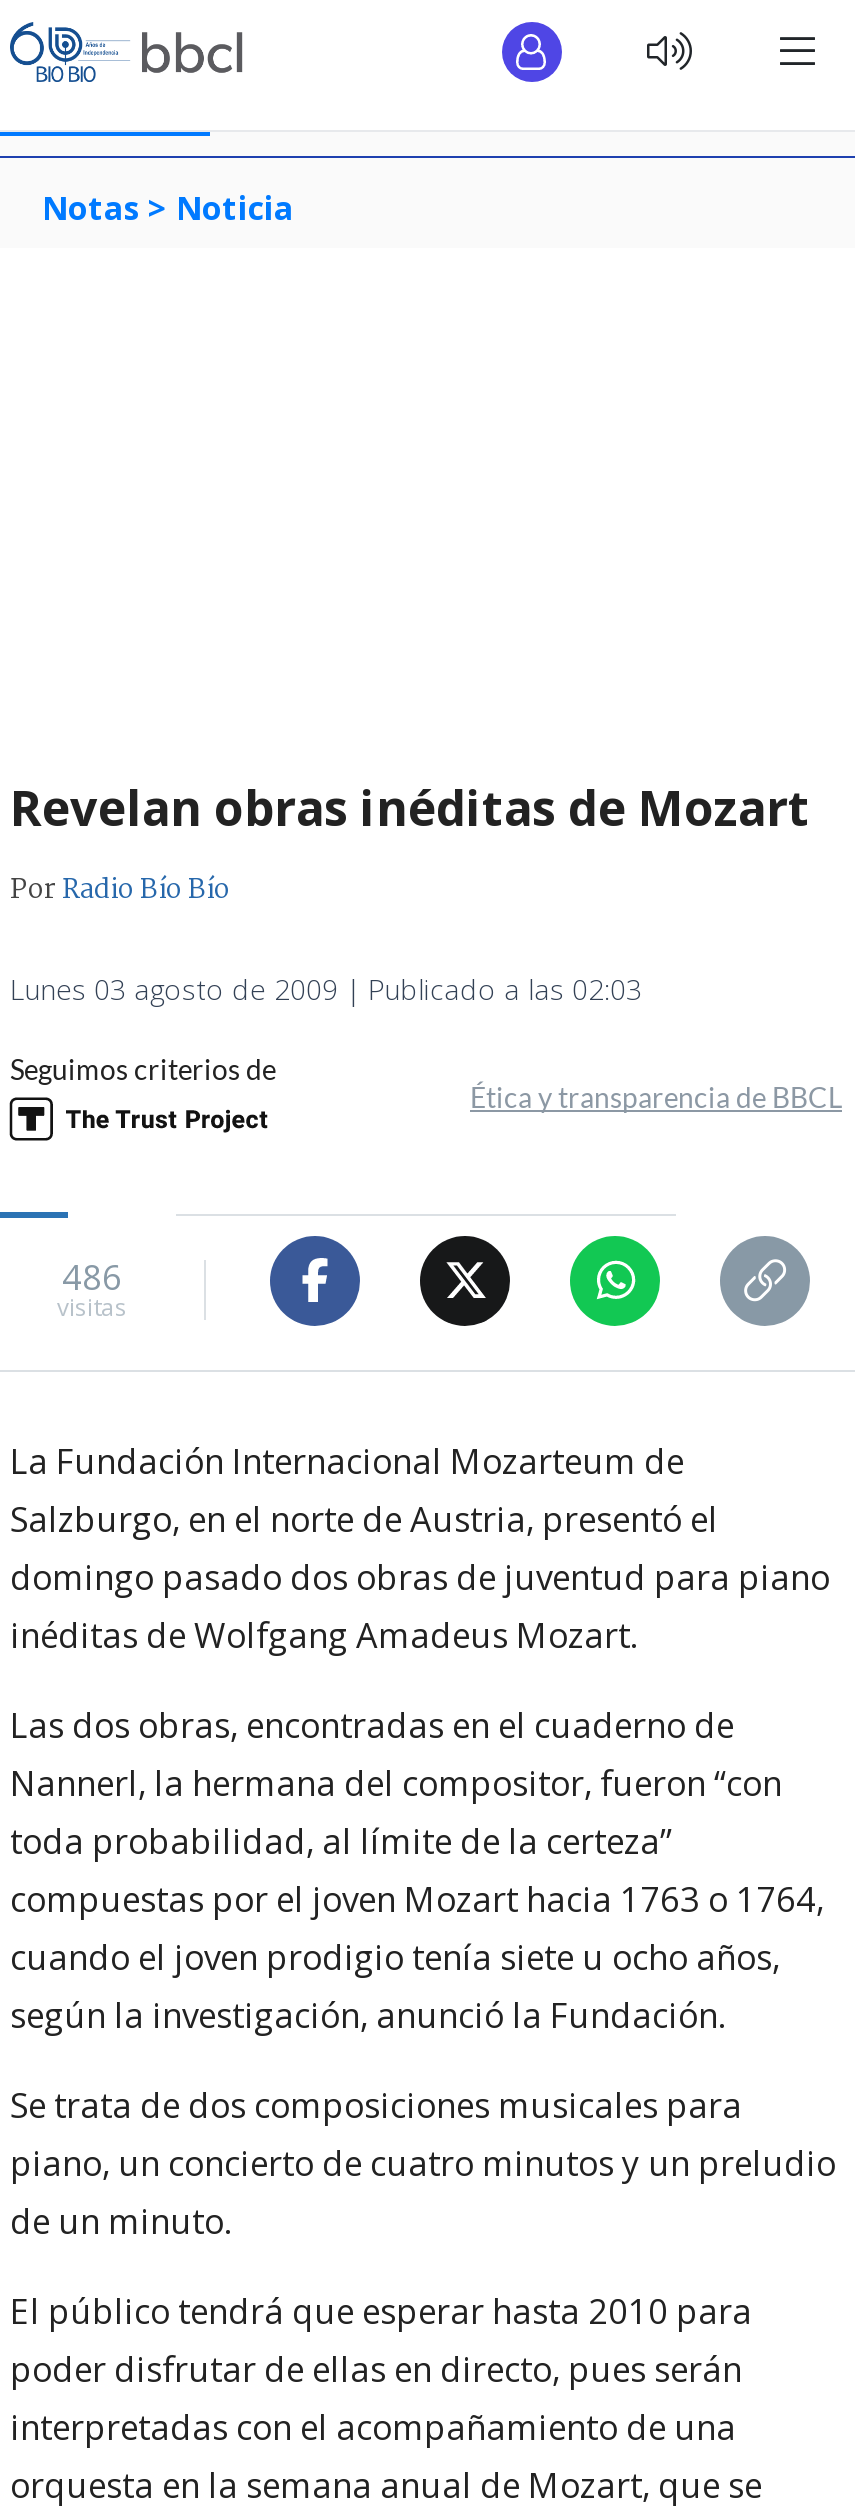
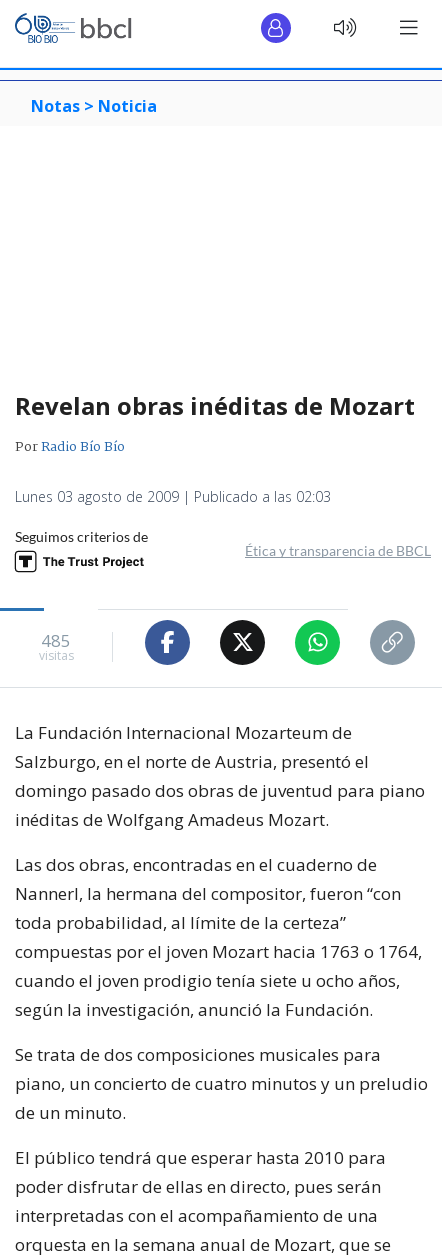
- 486
+ 485
